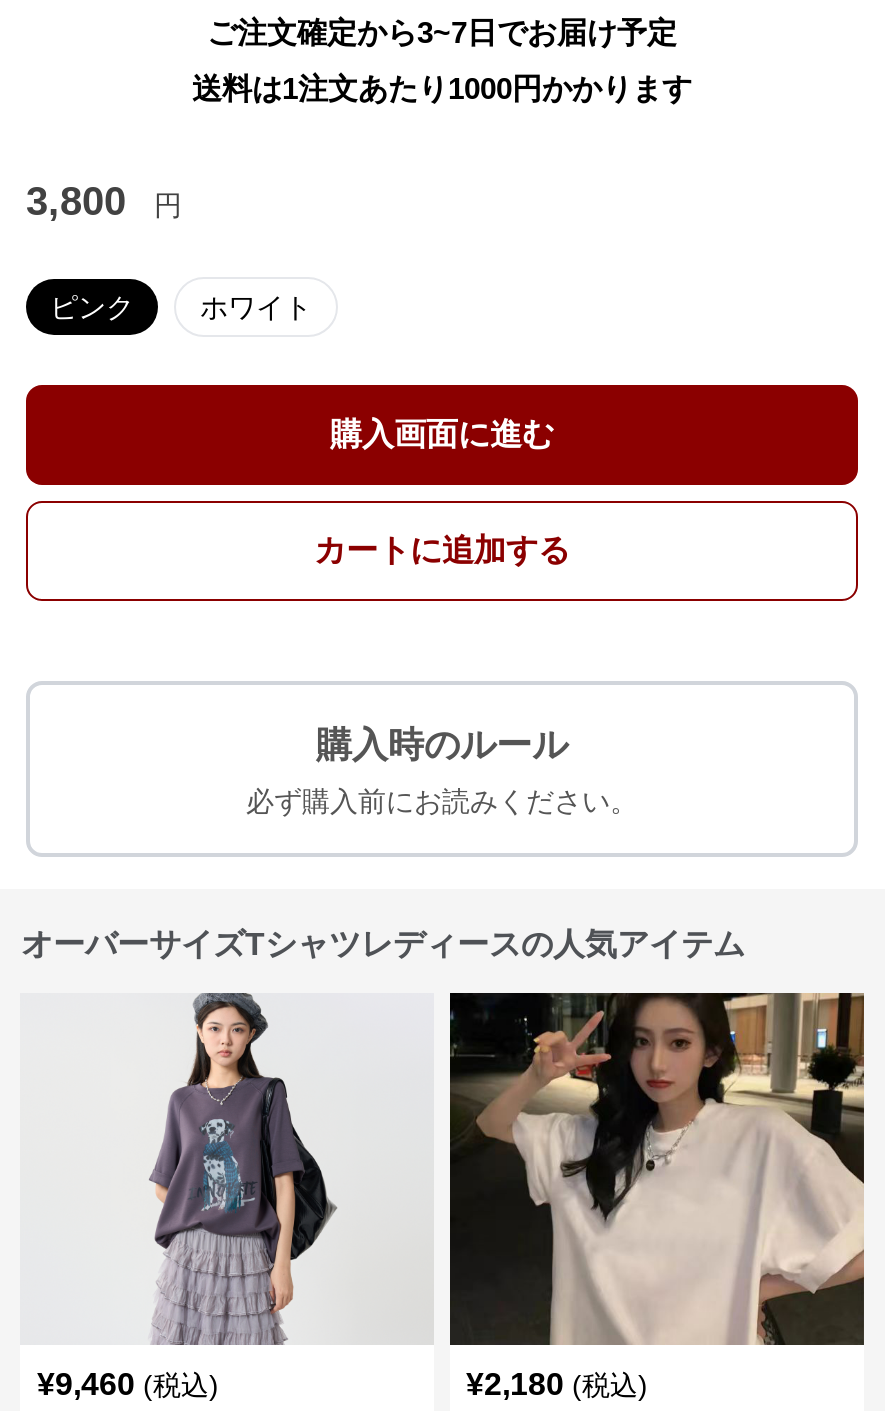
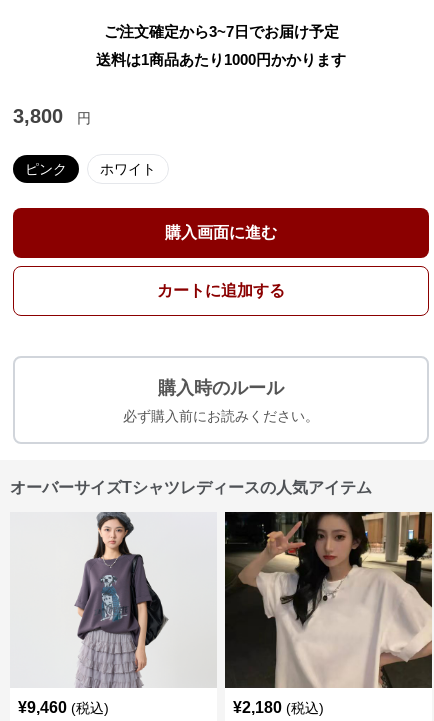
- 送料は1注文あたり1000円かかります
+ 送料は1商品あたり1000円かかります
